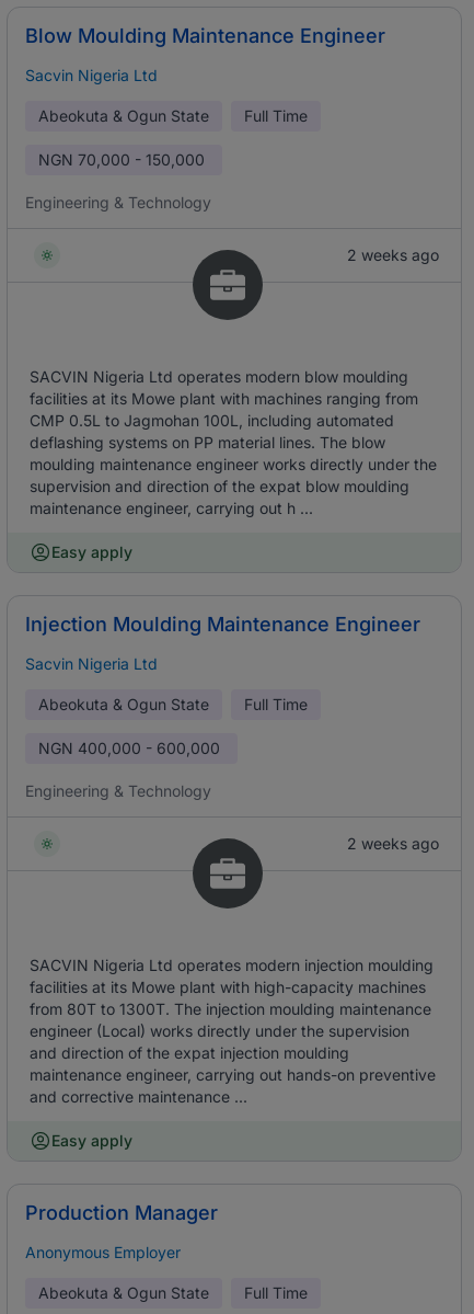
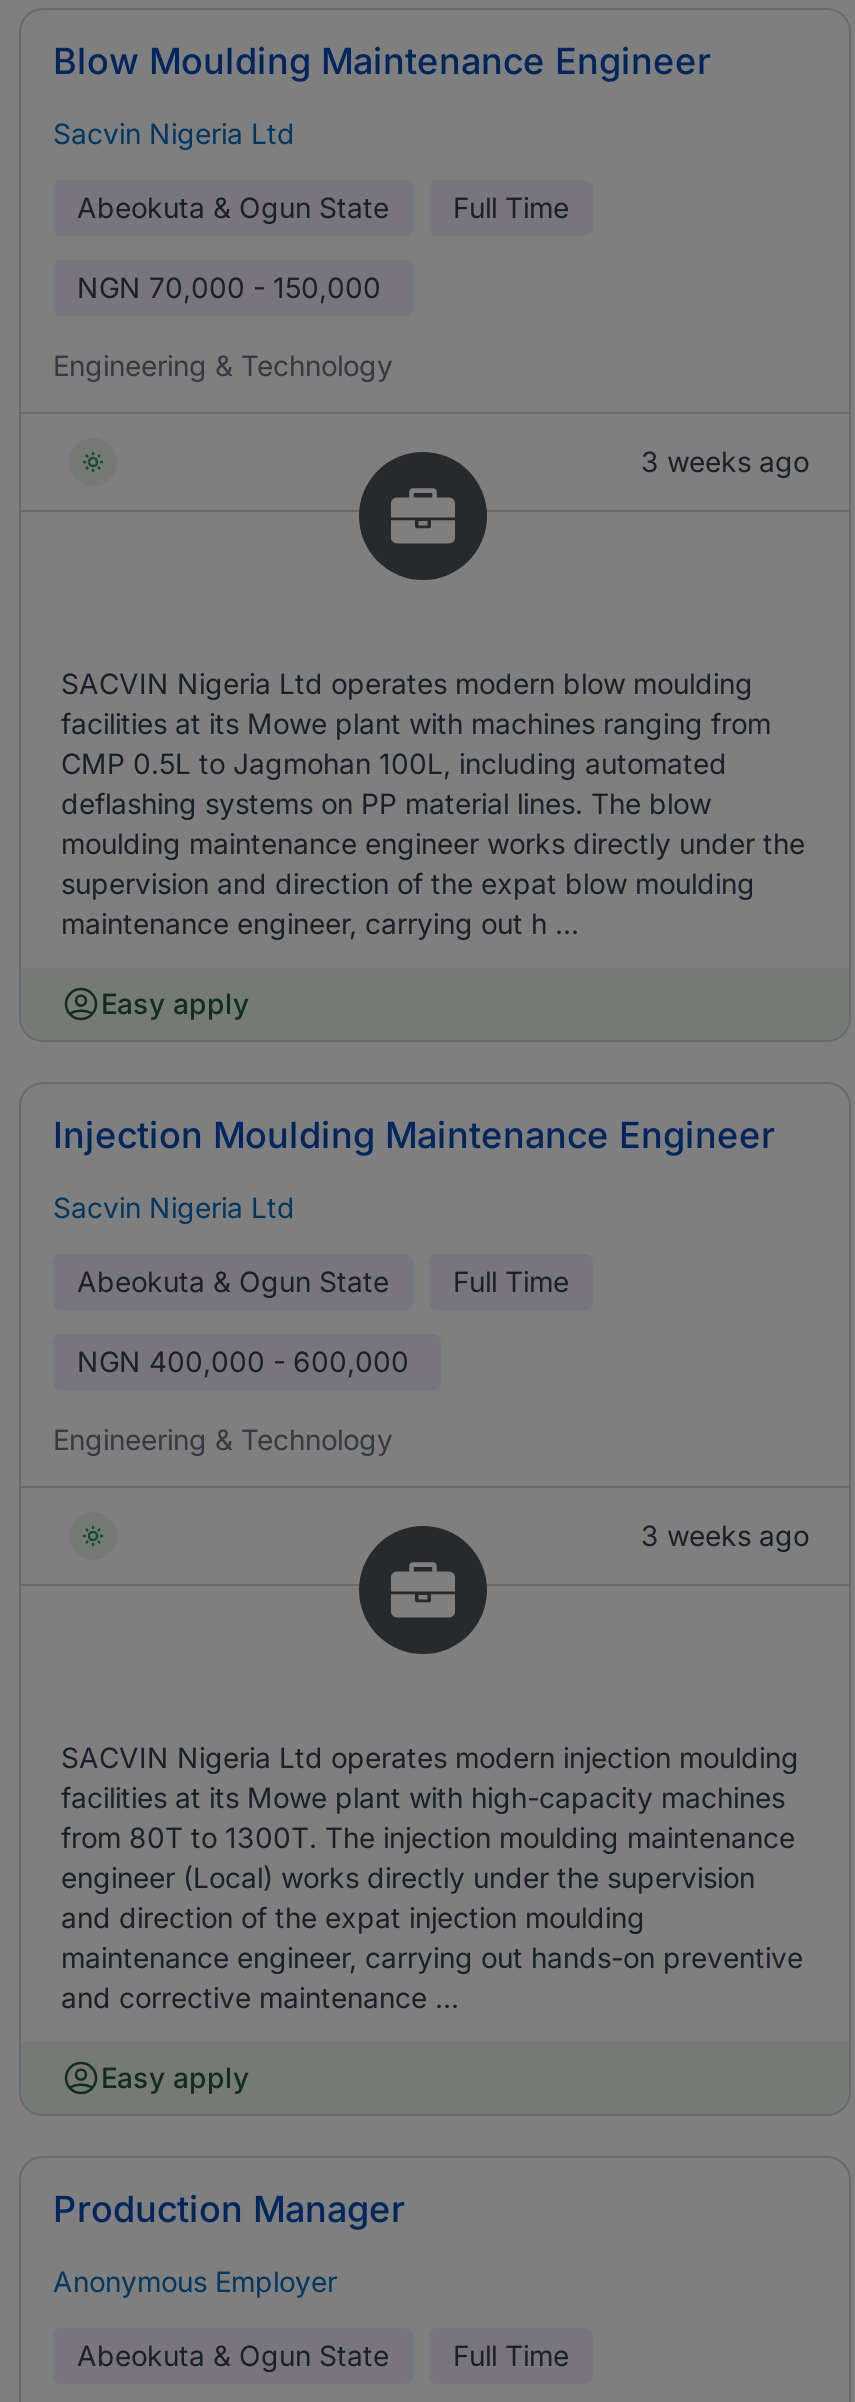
- 2 weeks ago
+ 3 weeks ago

- 2 weeks ago
+ 3 weeks ago
